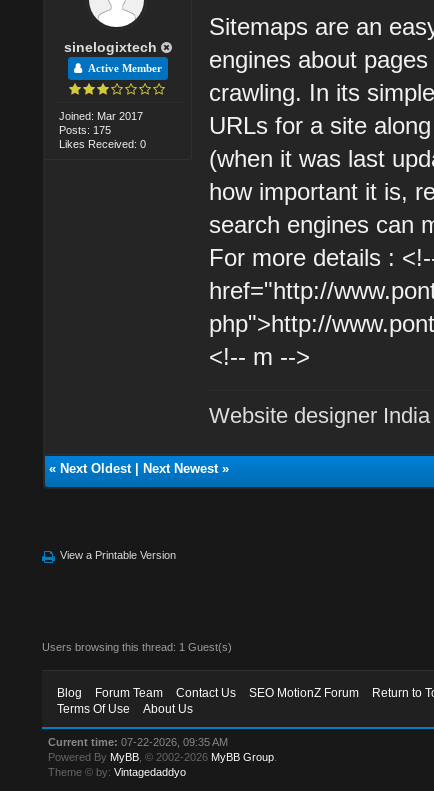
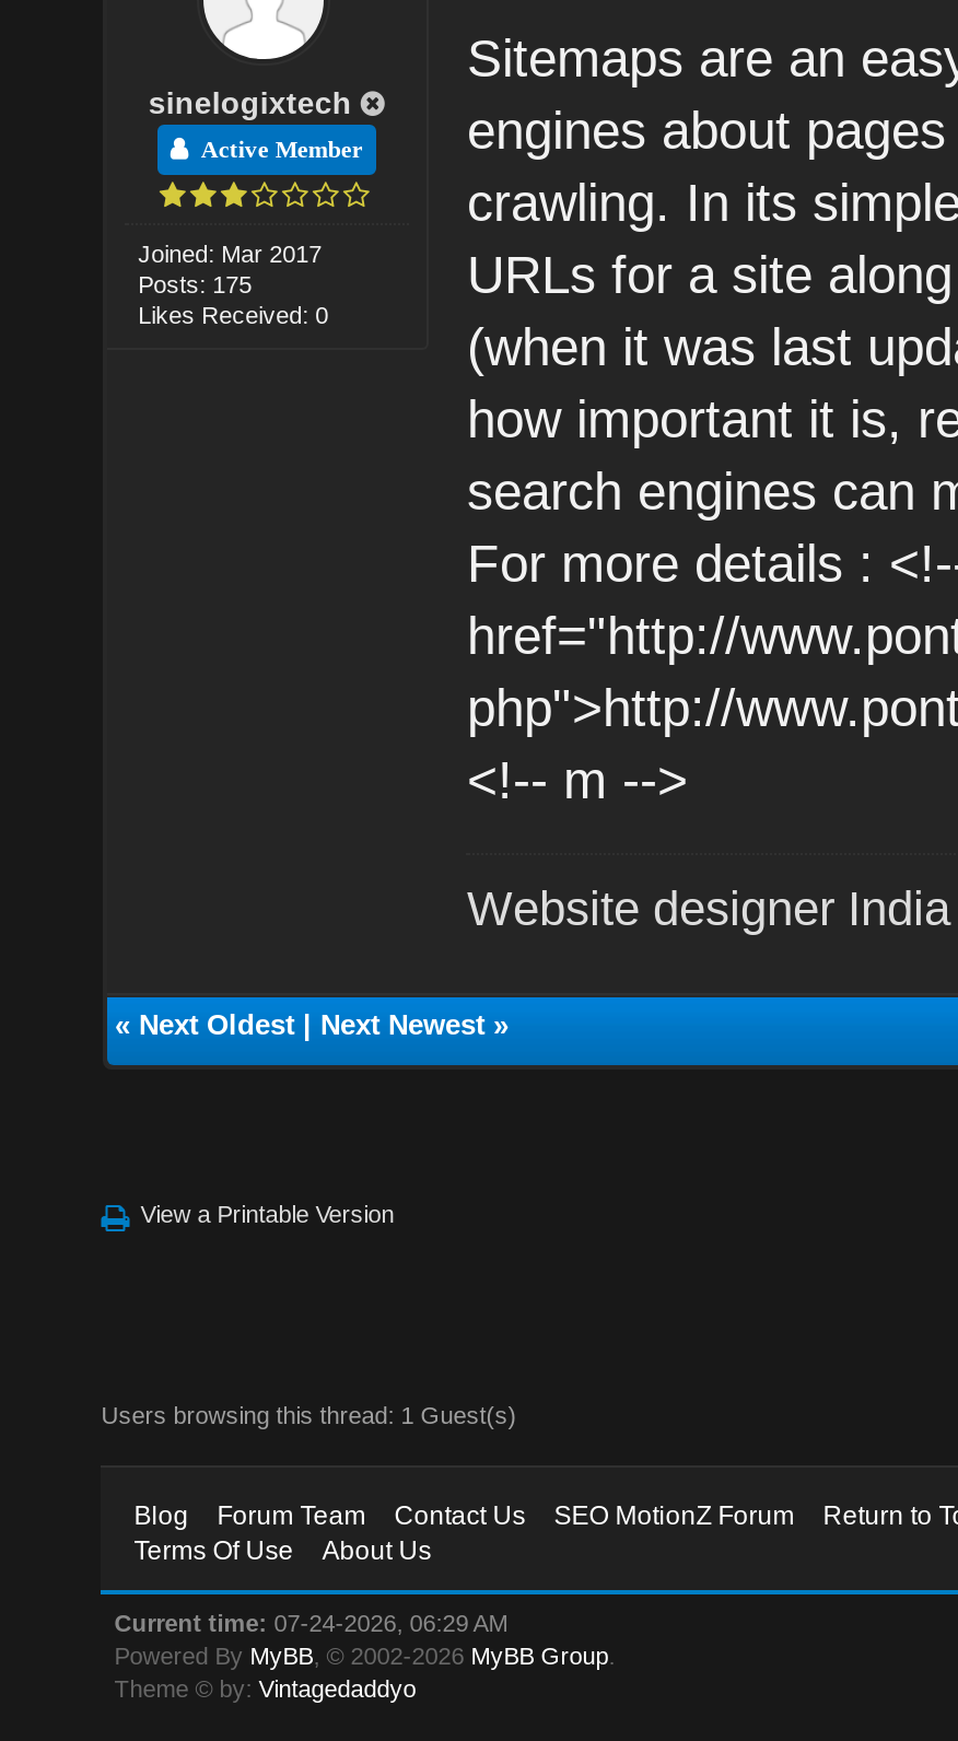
- Current time: 07-22-2026, 09:35 AM
+ Current time: 07-24-2026, 06:29 AM
